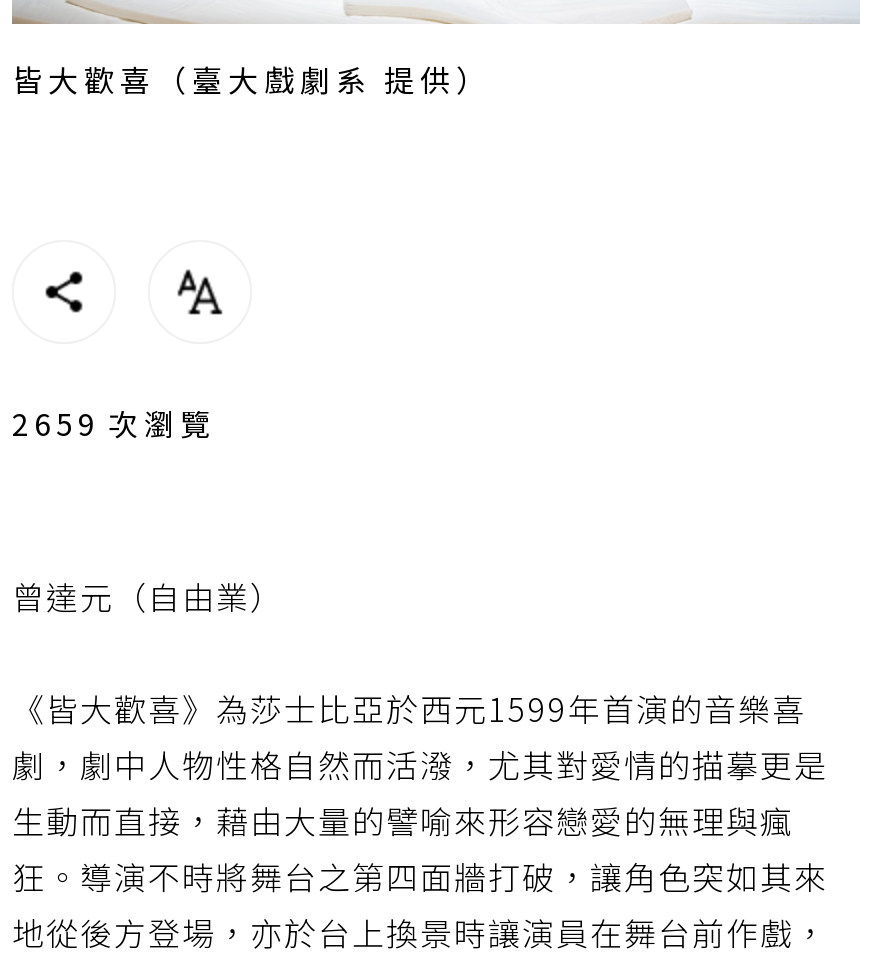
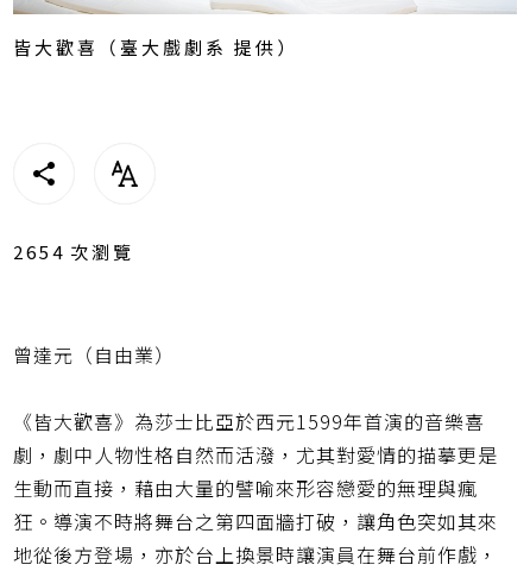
- 2659 次瀏覽
+ 2654 次瀏覽
